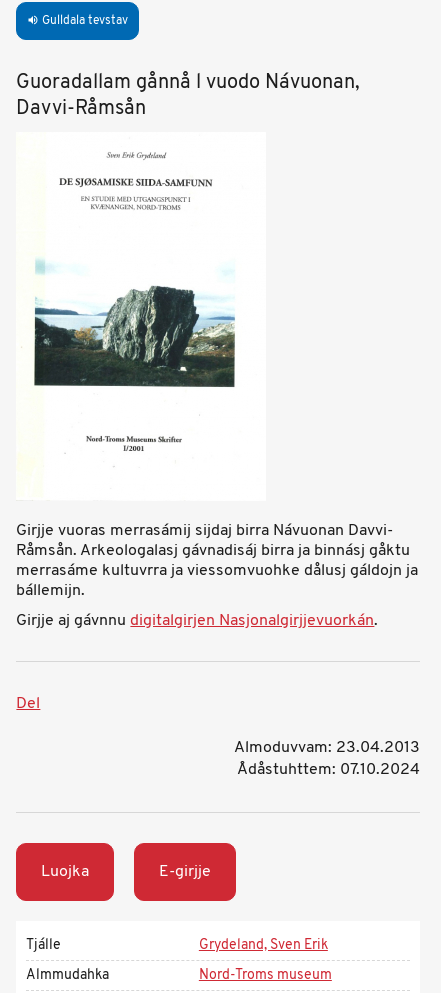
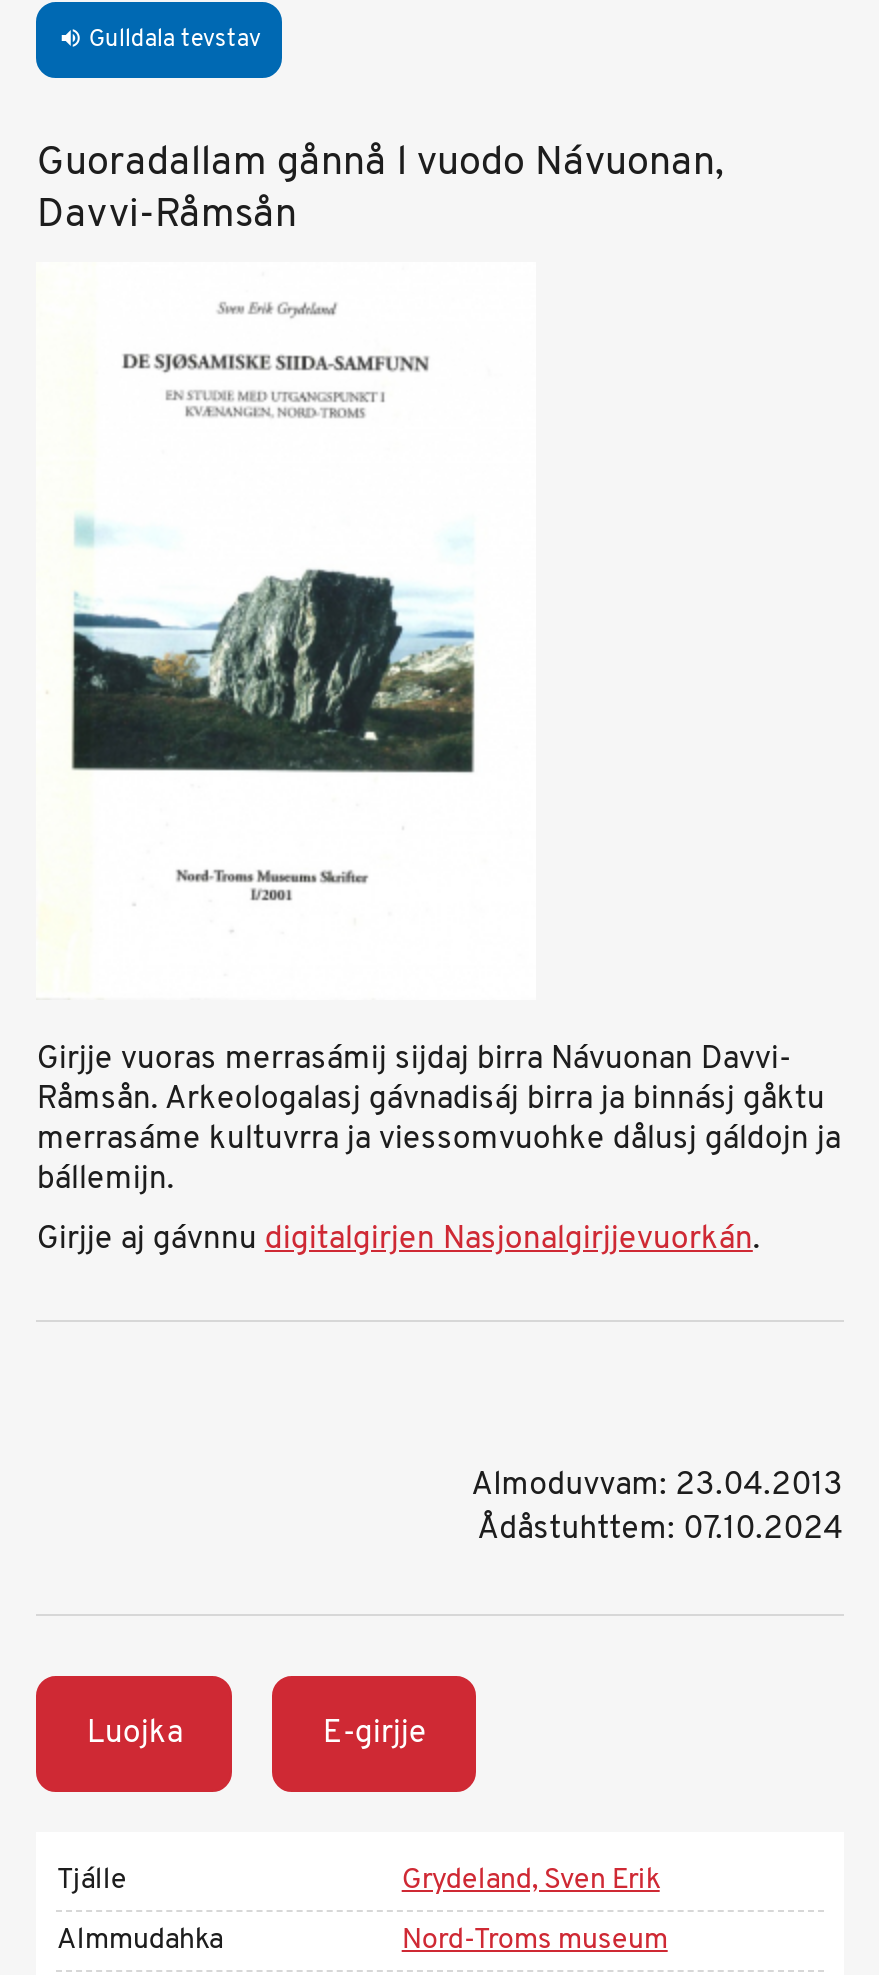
- Del
